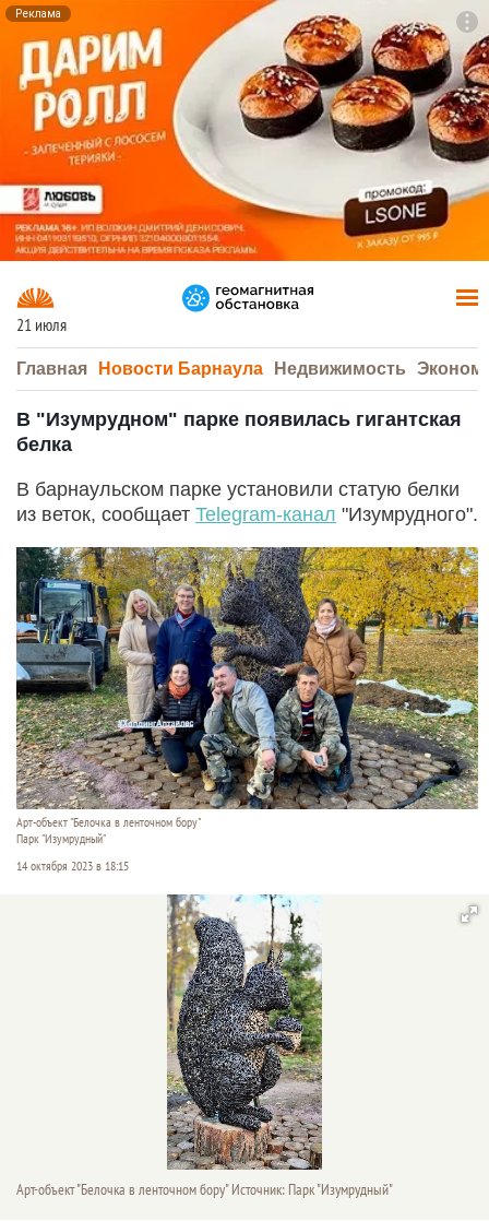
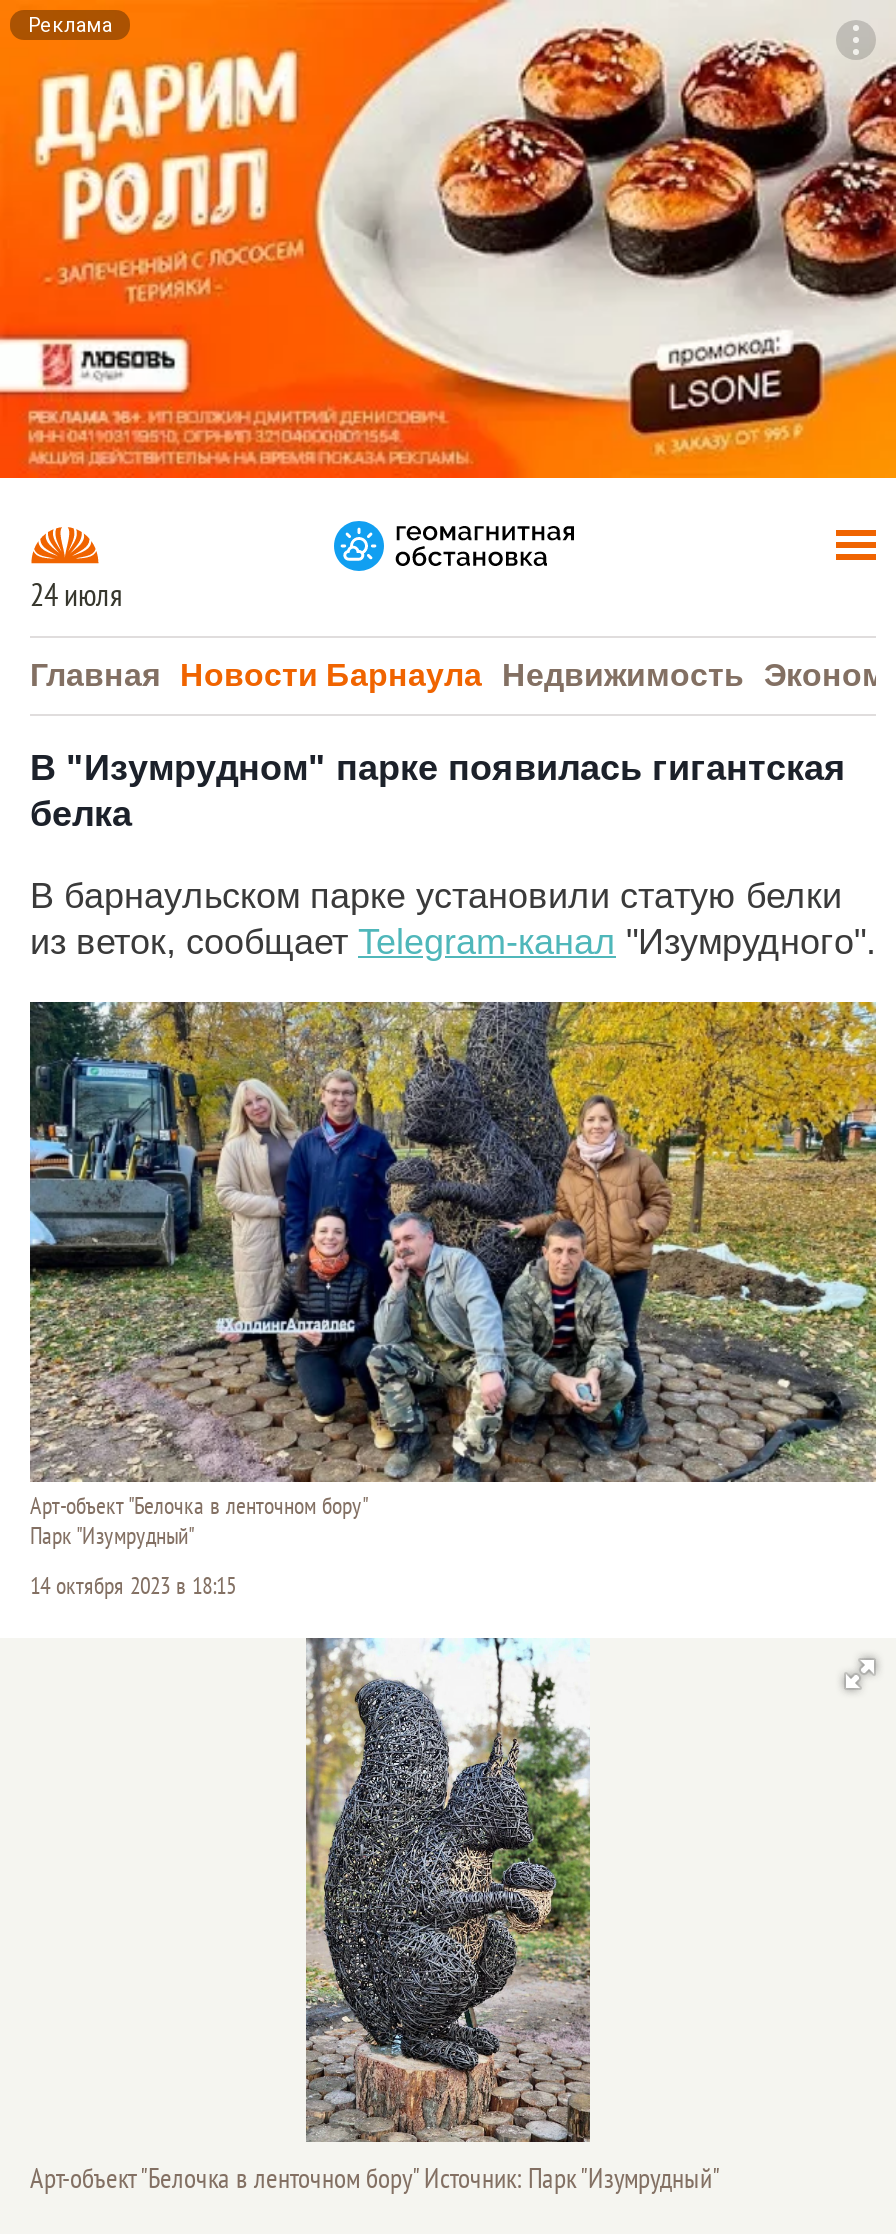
- 21 июля
+ 24 июля
